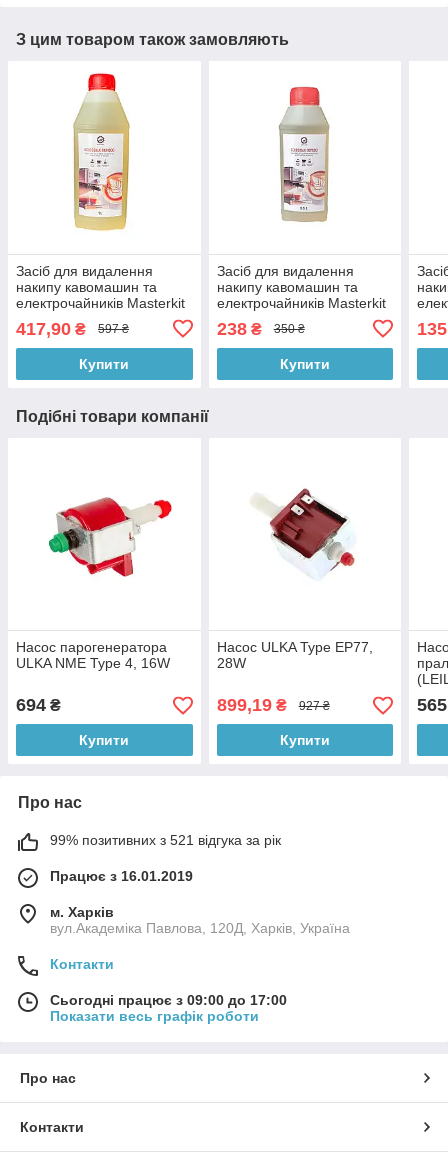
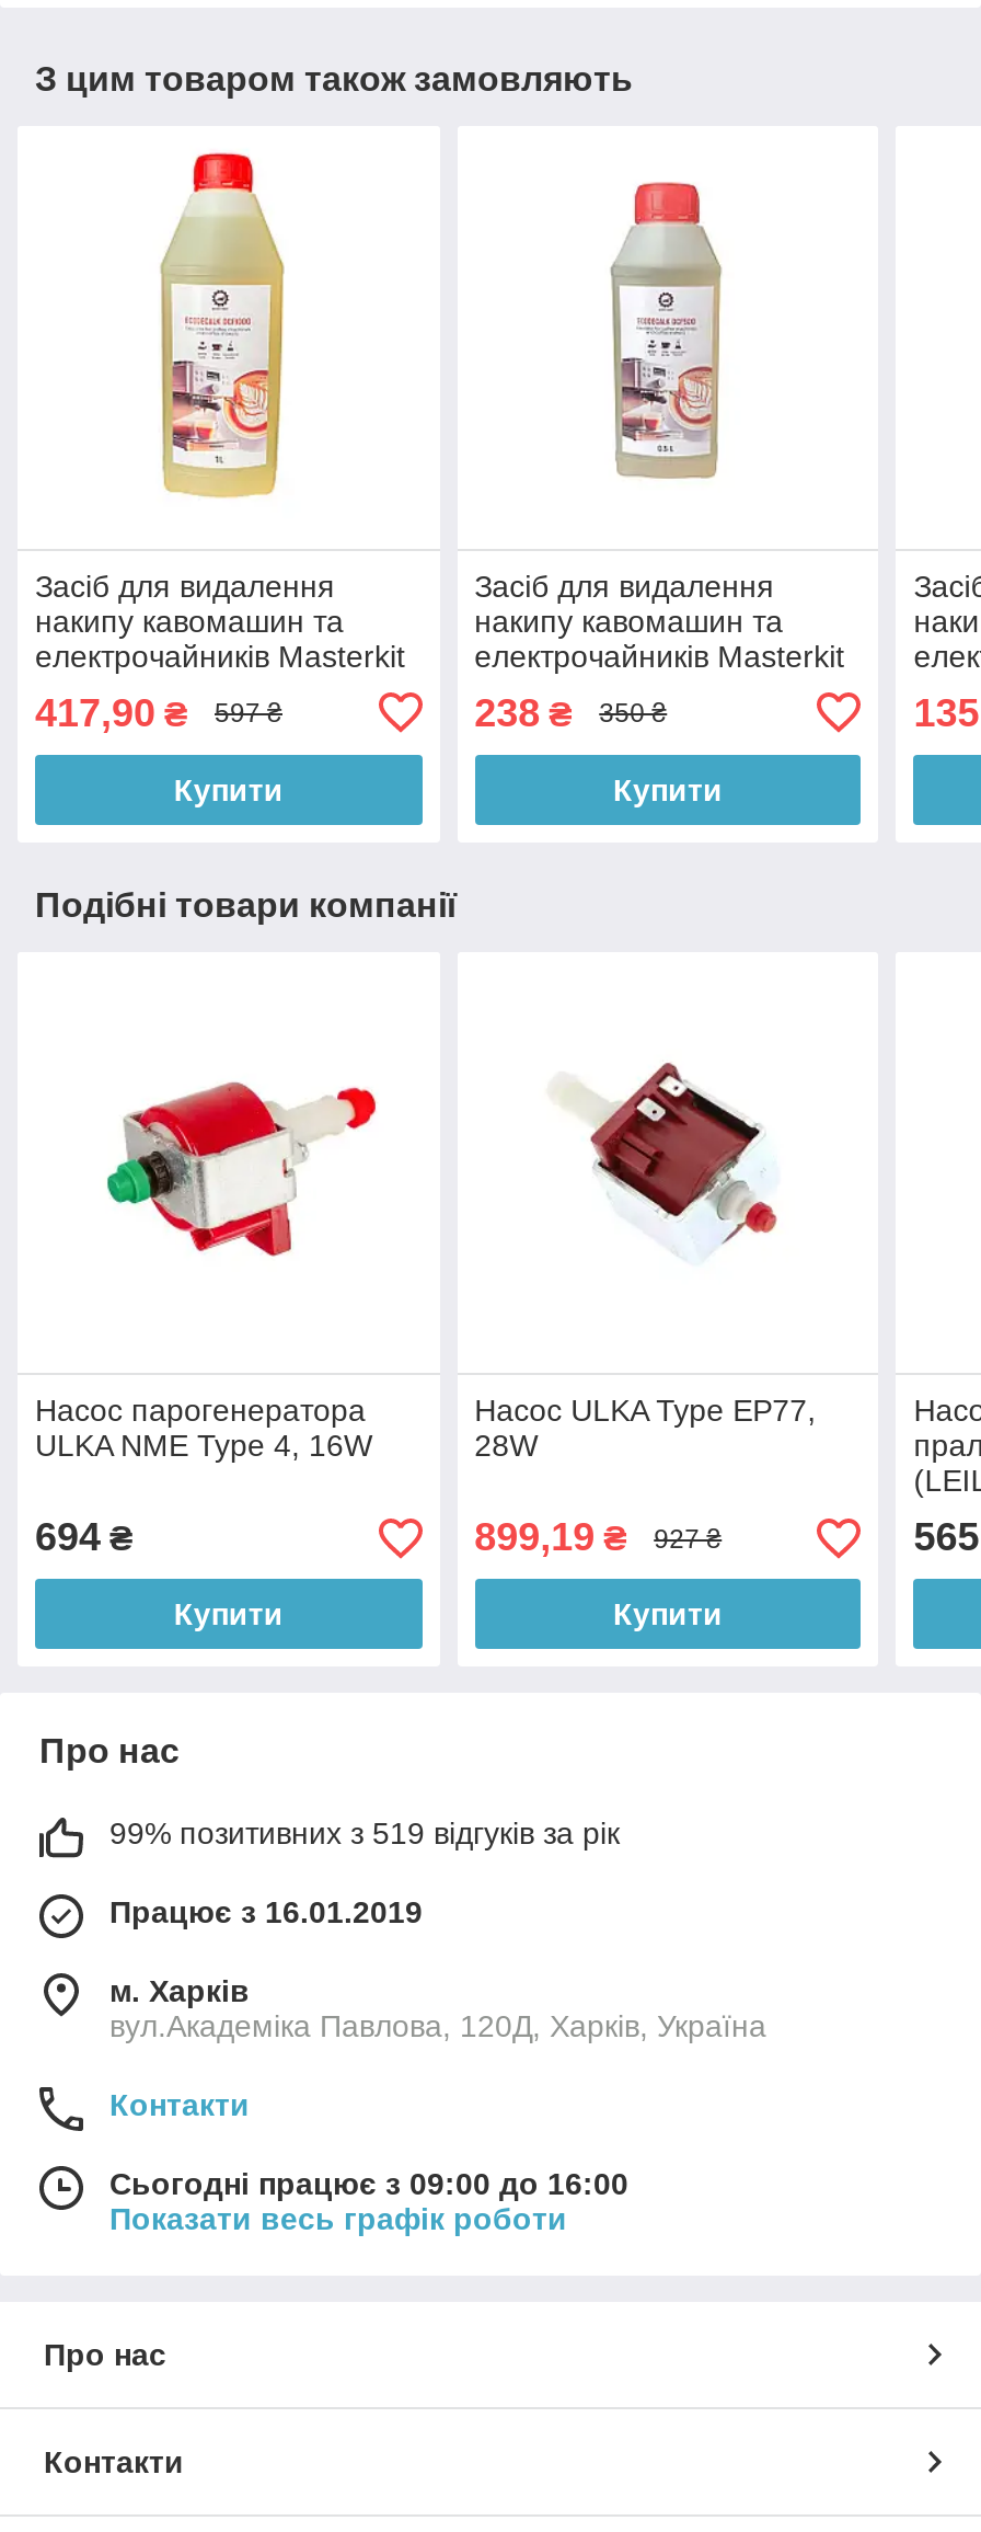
- 99% позитивних з 521 відгука за рік
+ 99% позитивних з 519 відгуків за рік

- Сьогодні працює з 09:00 до 17:00
+ Сьогодні працює з 09:00 до 16:00
